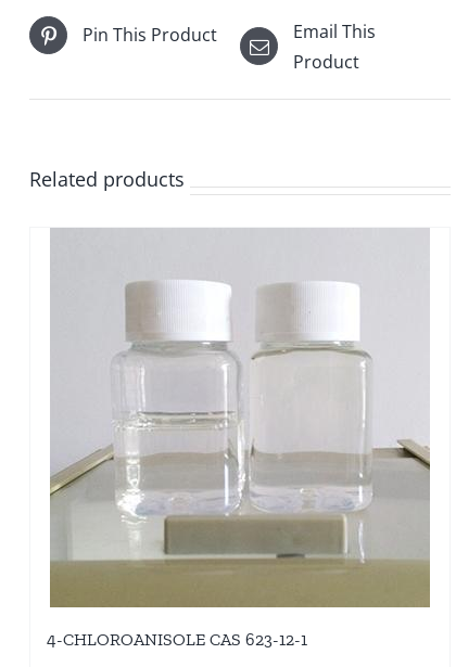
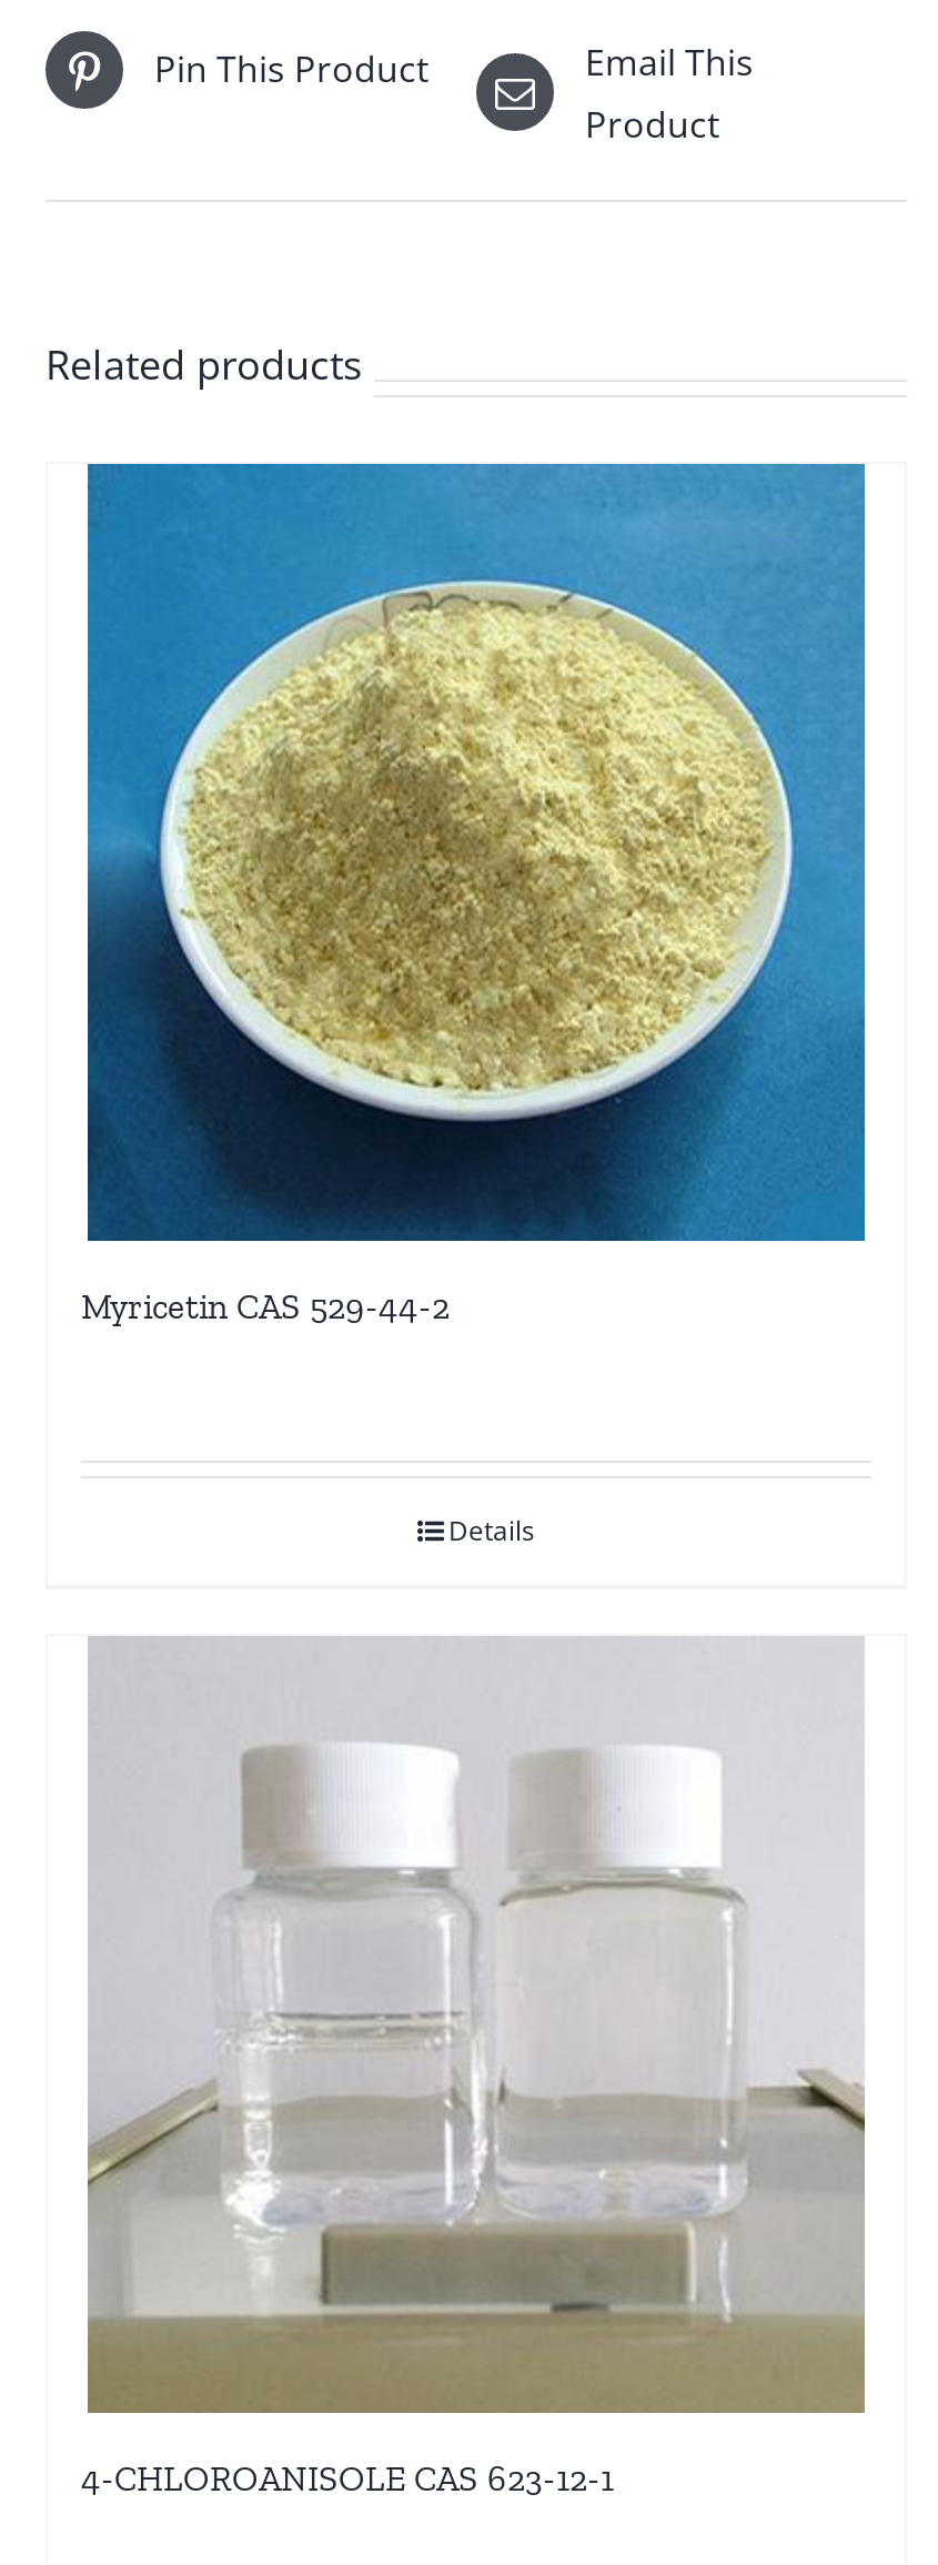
+ [image]
+ Myricetin CAS 529-44-2

+ Details
